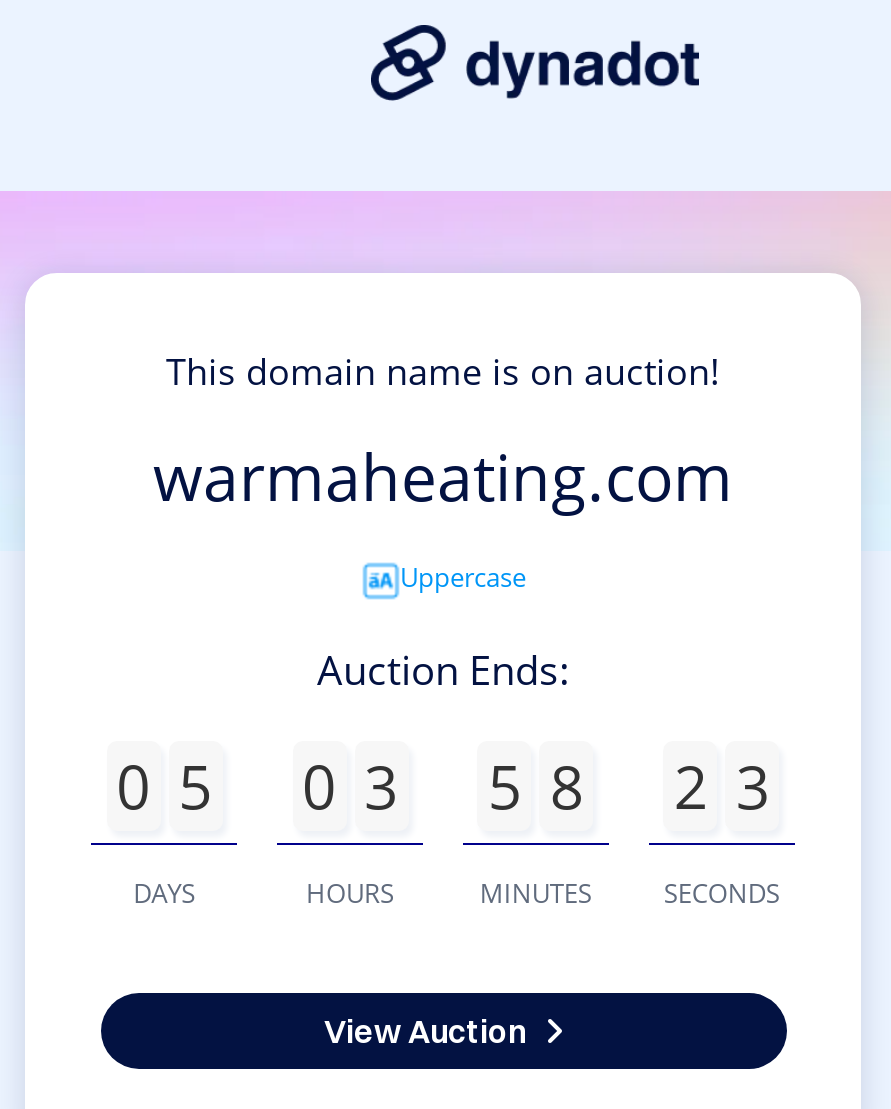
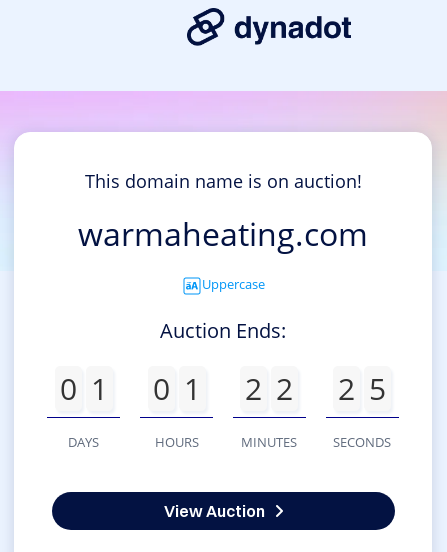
- 0 5
+ 0 1

- 0 3
+ 0 1

- 5 8
+ 2 2

- 2 3
+ 2 5
